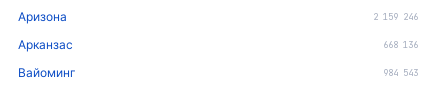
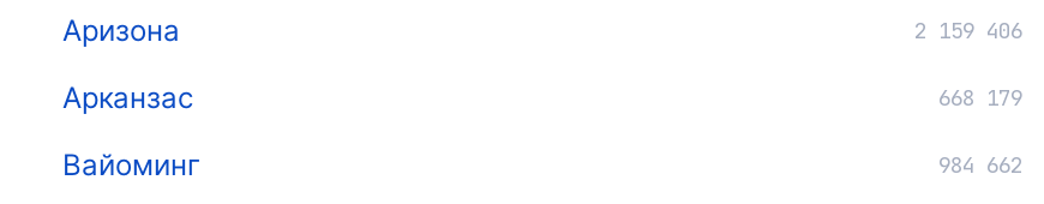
- 2 159 246
+ 2 159 406

- 668 136
+ 668 179

- 984 543
+ 984 662
